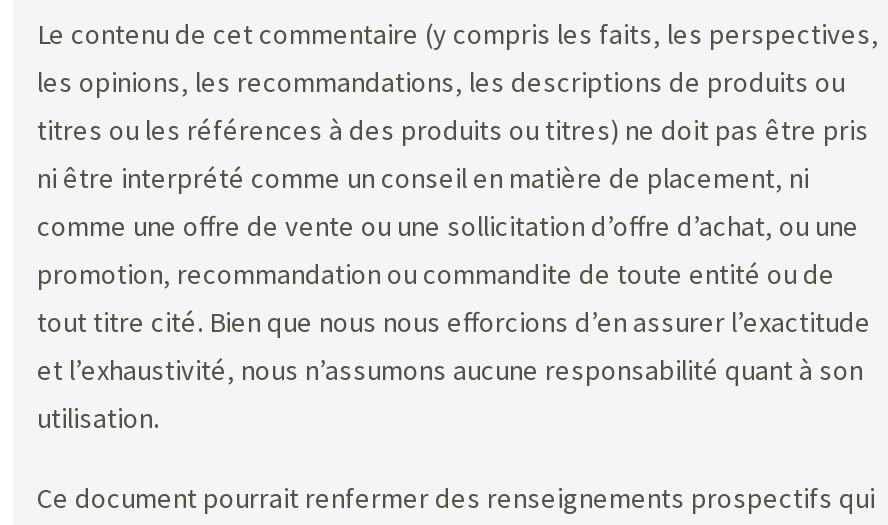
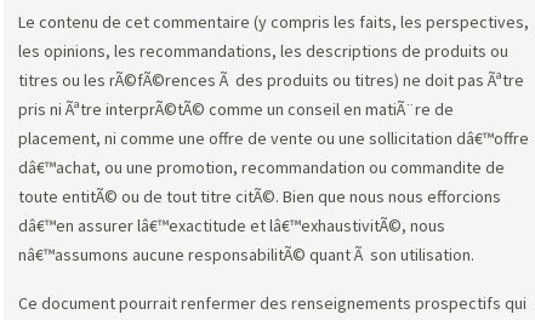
- titres ou les références à des produits ou titres) ne doit pas être pris
- ni être interprété comme un conseil en matière de placement, ni
- comme une offre de vente ou une sollicitation d’offre d’achat, ou une
- promotion, recommandation ou commandite de toute entité ou de
- tout titre cité. Bien que nous nous efforcions d’en assurer l’exactitude
- et l’exhaustivité, nous n’assumons aucune responsabilité quant à son
- utilisation.
+ titres ou les rÃ©fÃ©rences Ã des produits ou titres) ne doit pas Ãªtre
+ pris ni Ãªtre interprÃ©tÃ© comme un conseil en matiÃ¨re de
+ placement, ni comme une offre de vente ou une sollicitation dâ€™offre
+ dâ€™achat, ou une promotion, recommandation ou commandite de
+ toute entitÃ© ou de tout titre citÃ©. Bien que nous nous efforcions
+ dâ€™en assurer lâ€™exactitude et lâ€™exhaustivitÃ©, nous
+ nâ€™assumons aucune responsabilitÃ© quant Ã son utilisation.
